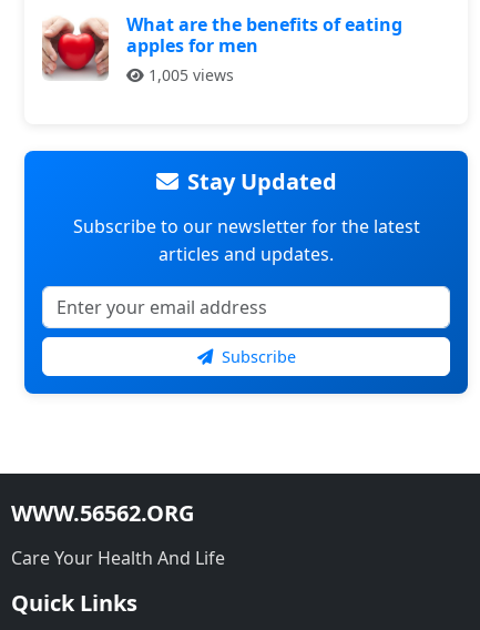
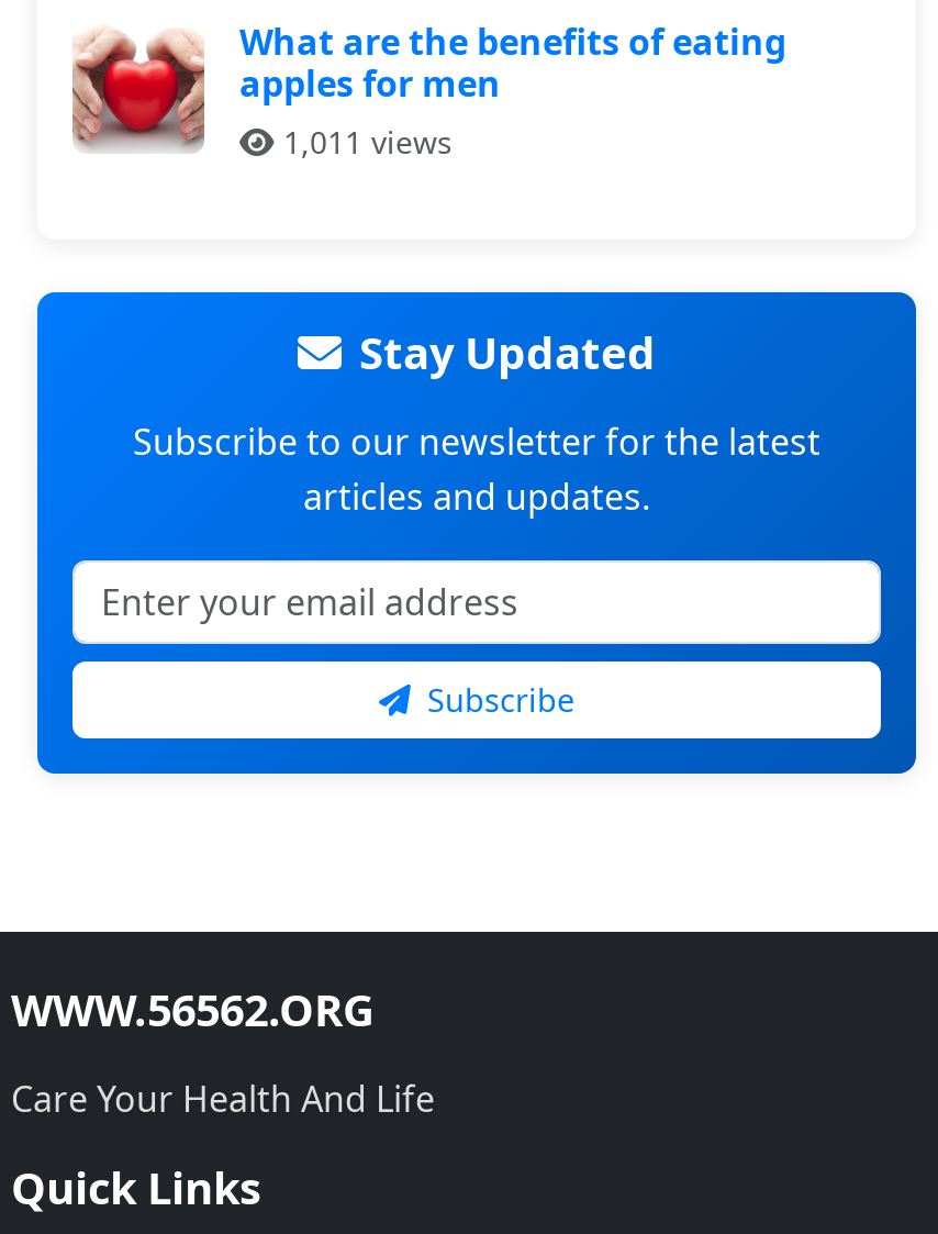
- 1,005 views
+ 1,011 views
